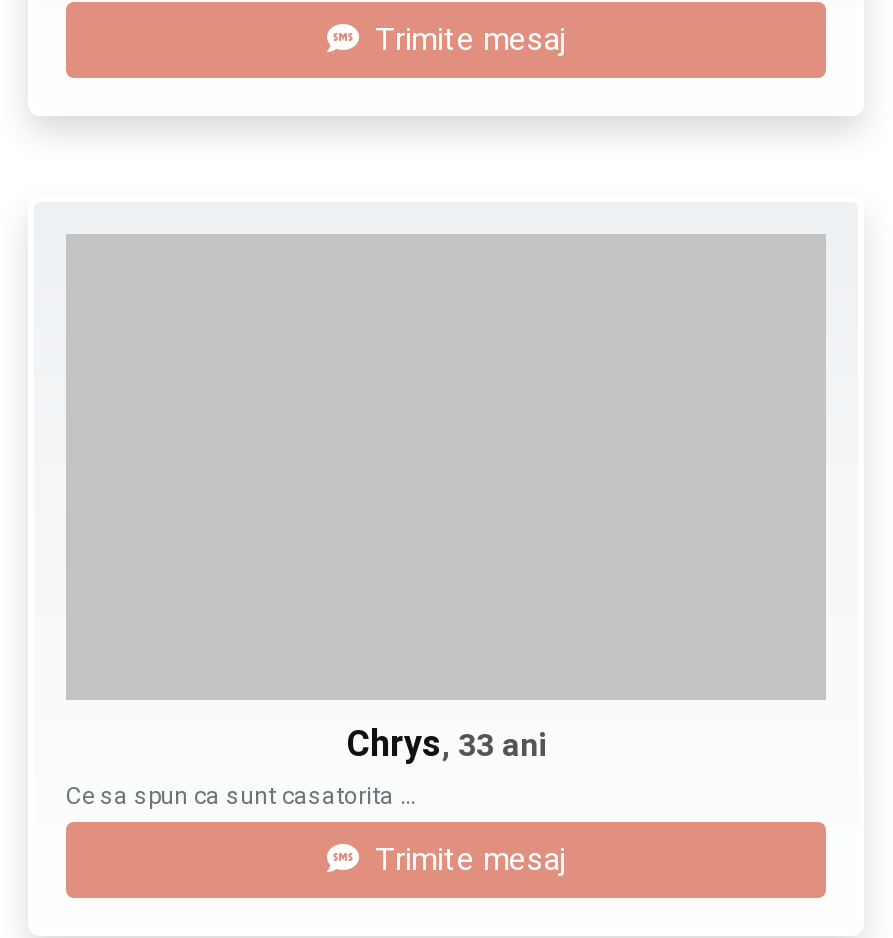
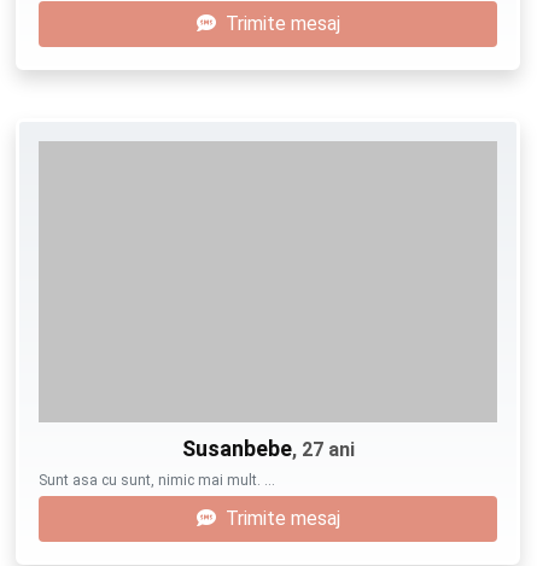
- Chrys, 33 ani
- Ce sa spun ca sunt casatorita …
+ Susanbebe, 27 ani
+ Sunt asa cu sunt, nimic mai mult. …
